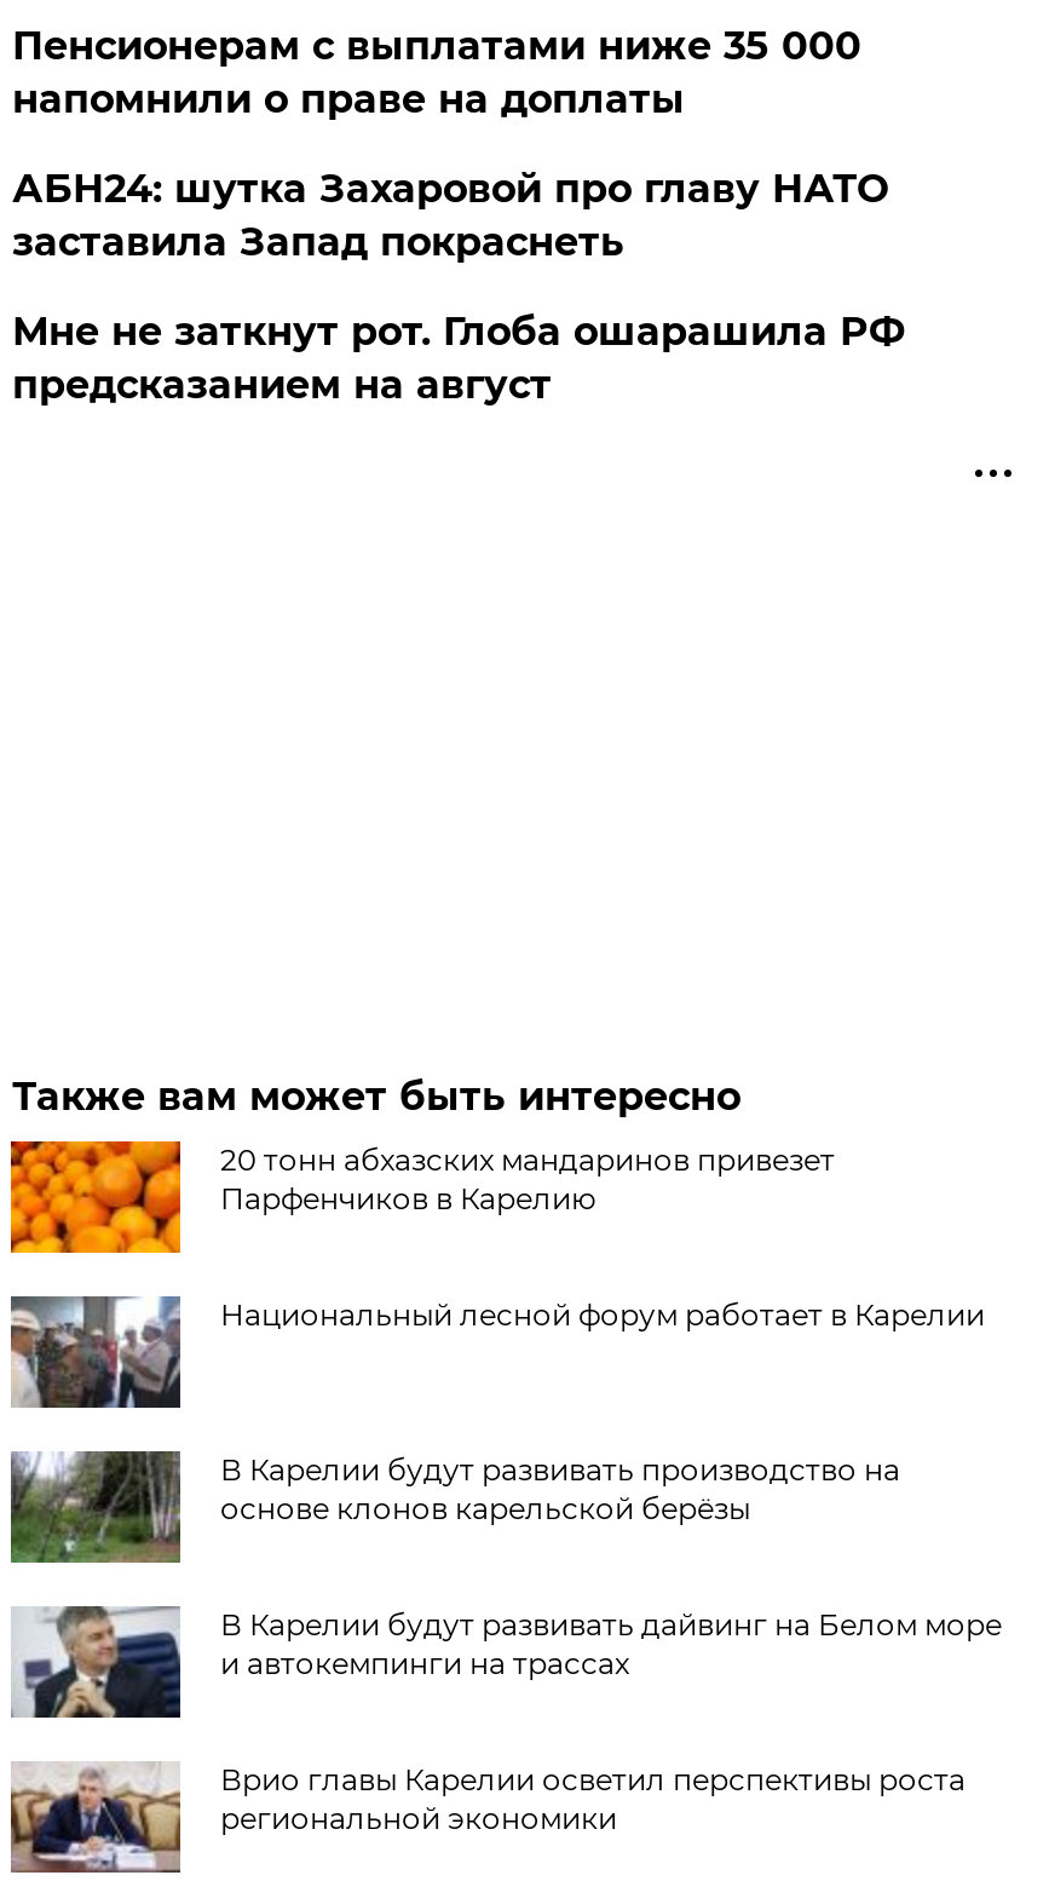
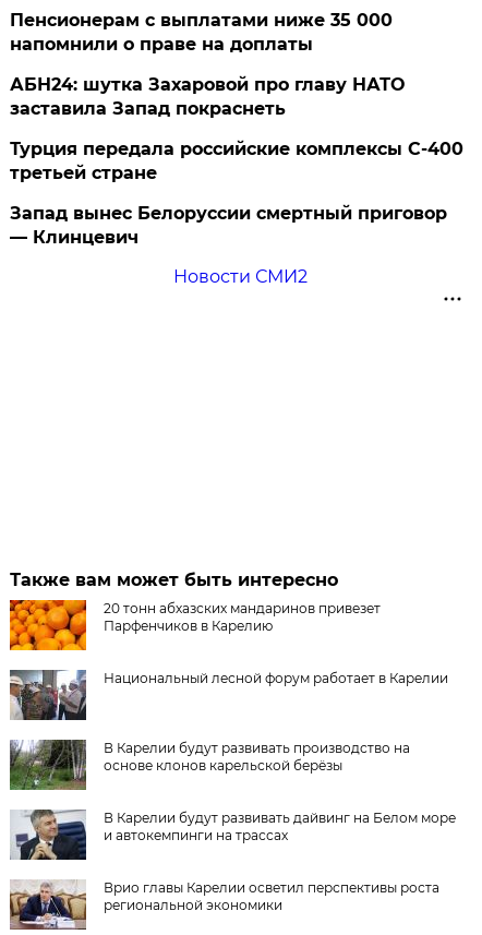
- Мне не заткнут рот. Глоба ошарашила РФ
- предсказанием на август
+ Турция передала российские комплексы С-400
+ третьей стране
+ Запад вынес Белоруссии смертный приговор
+ — Клинцевич
+ Новости СМИ2
